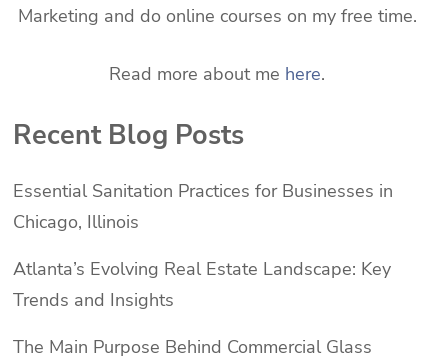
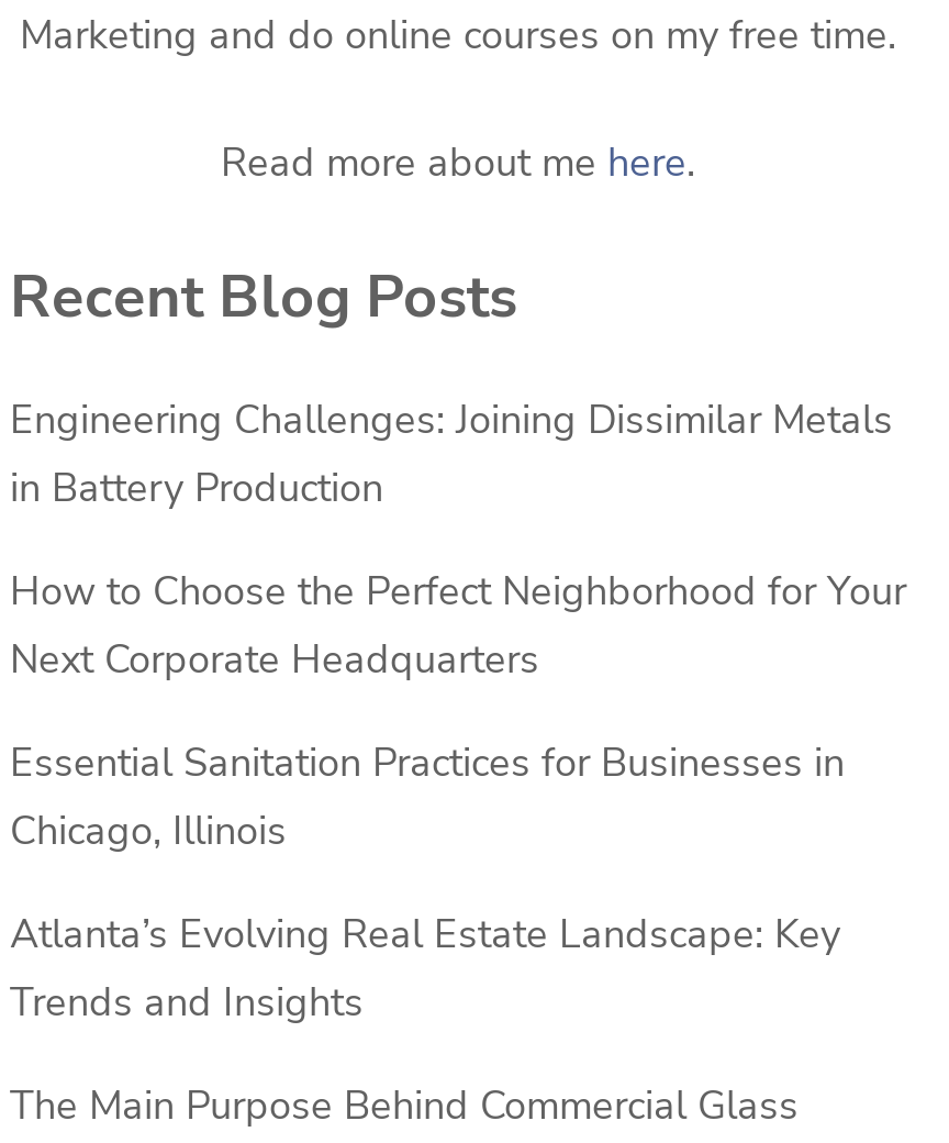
+ Engineering Challenges: Joining Dissimilar Metals
+ in Battery Production
+ How to Choose the Perfect Neighborhood for Your
+ Next Corporate Headquarters
